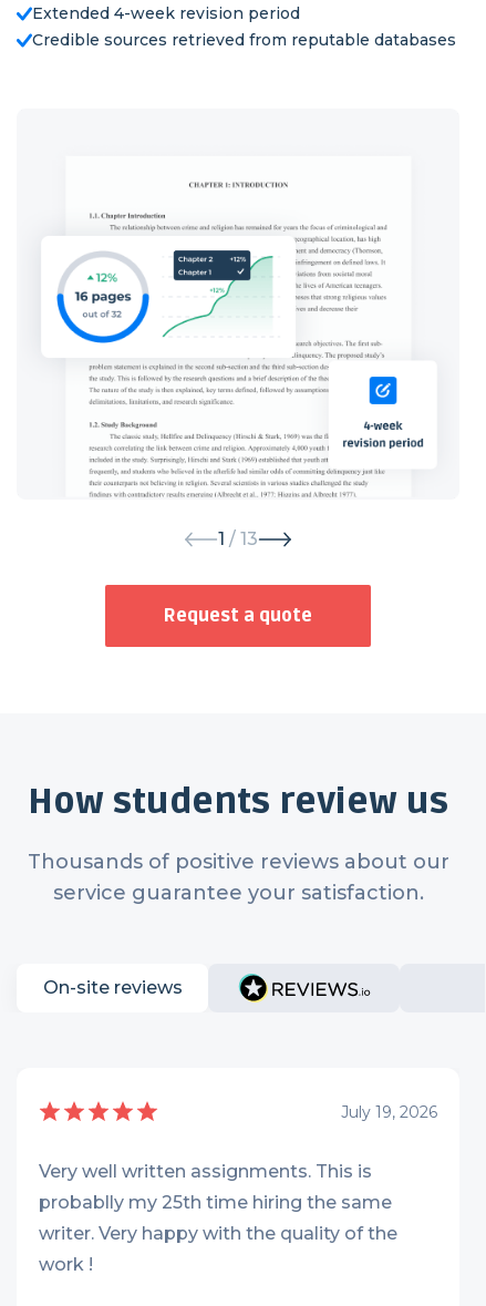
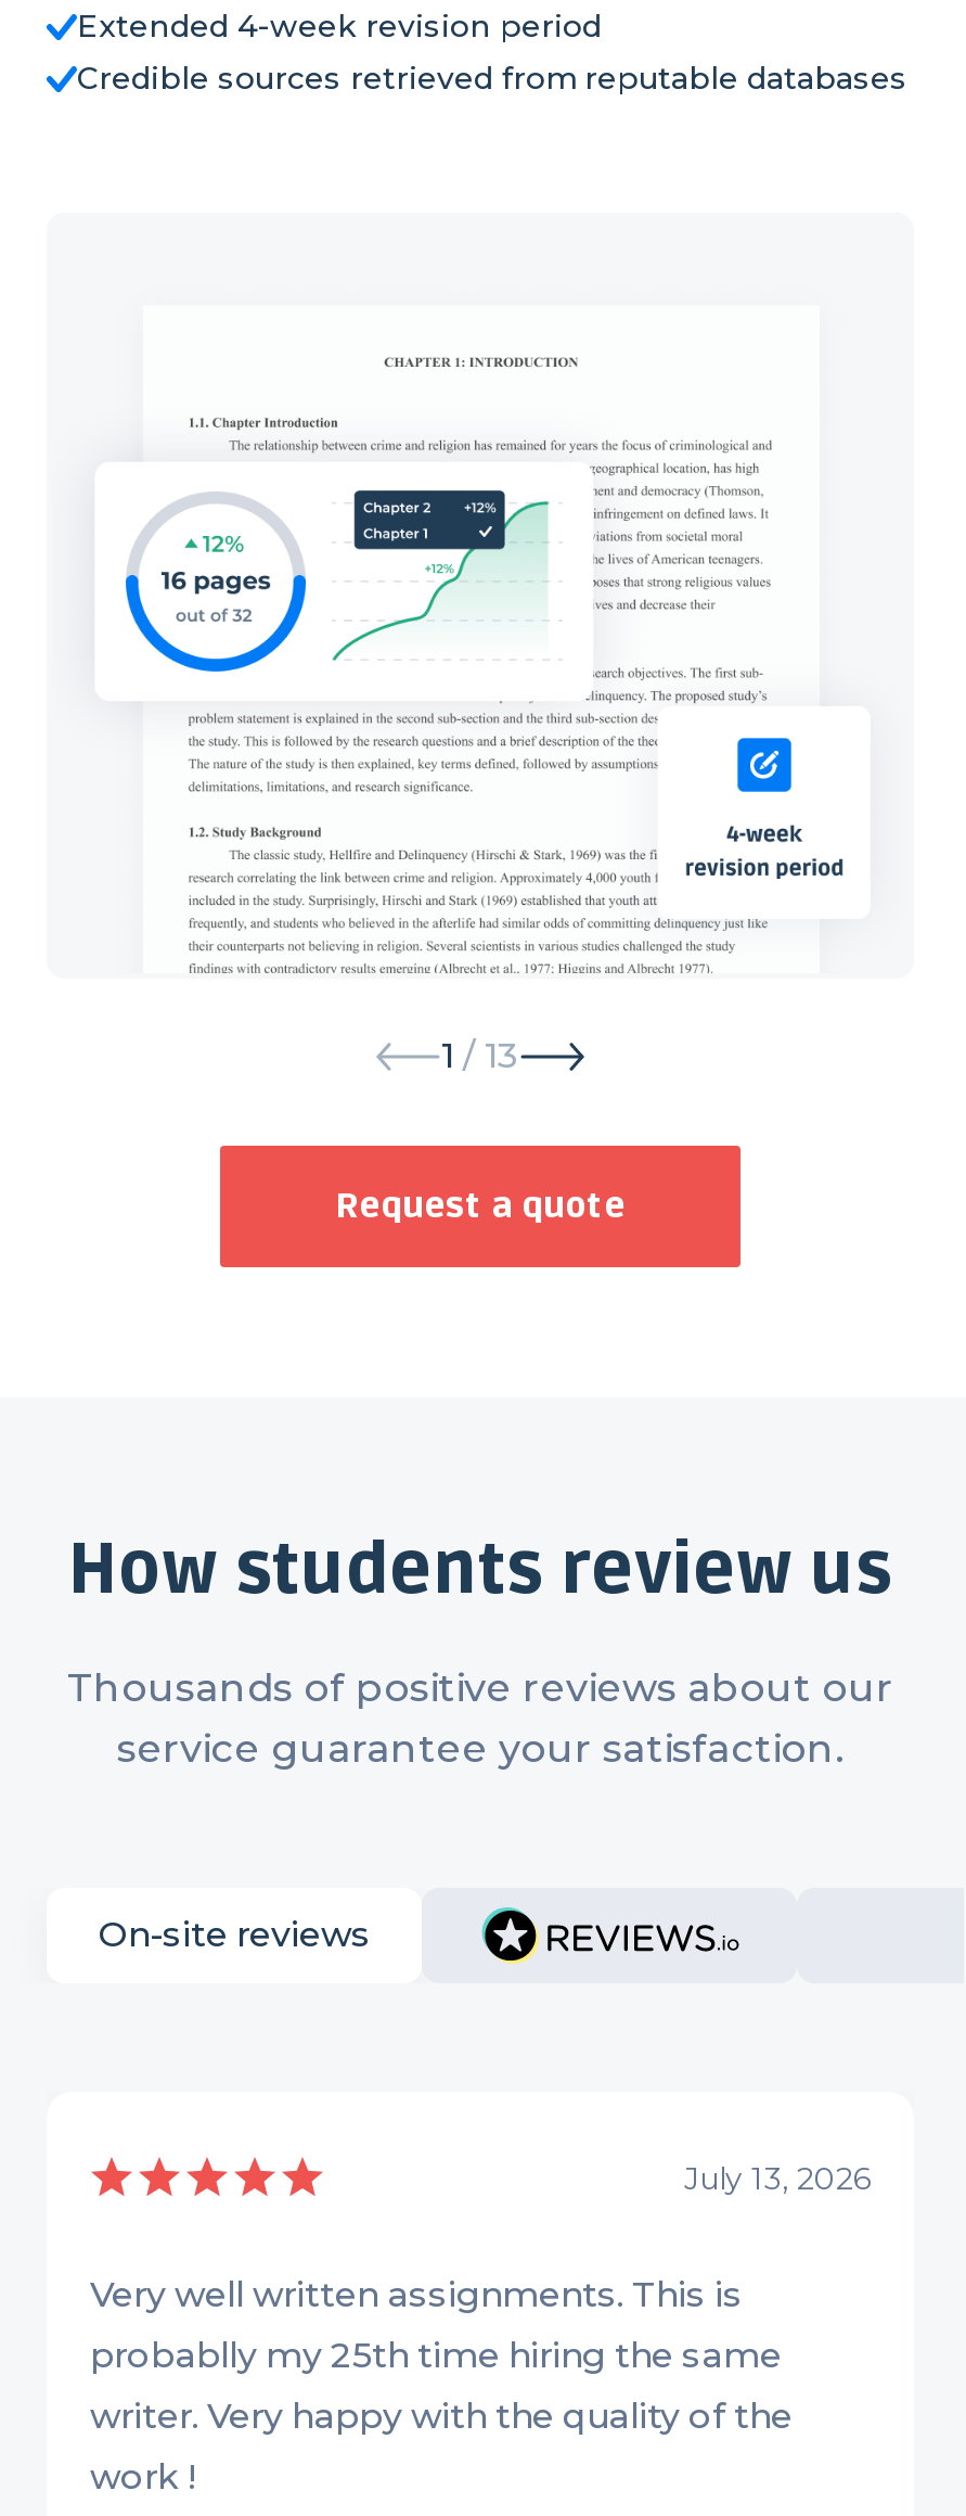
- July 19, 2026
+ July 13, 2026
